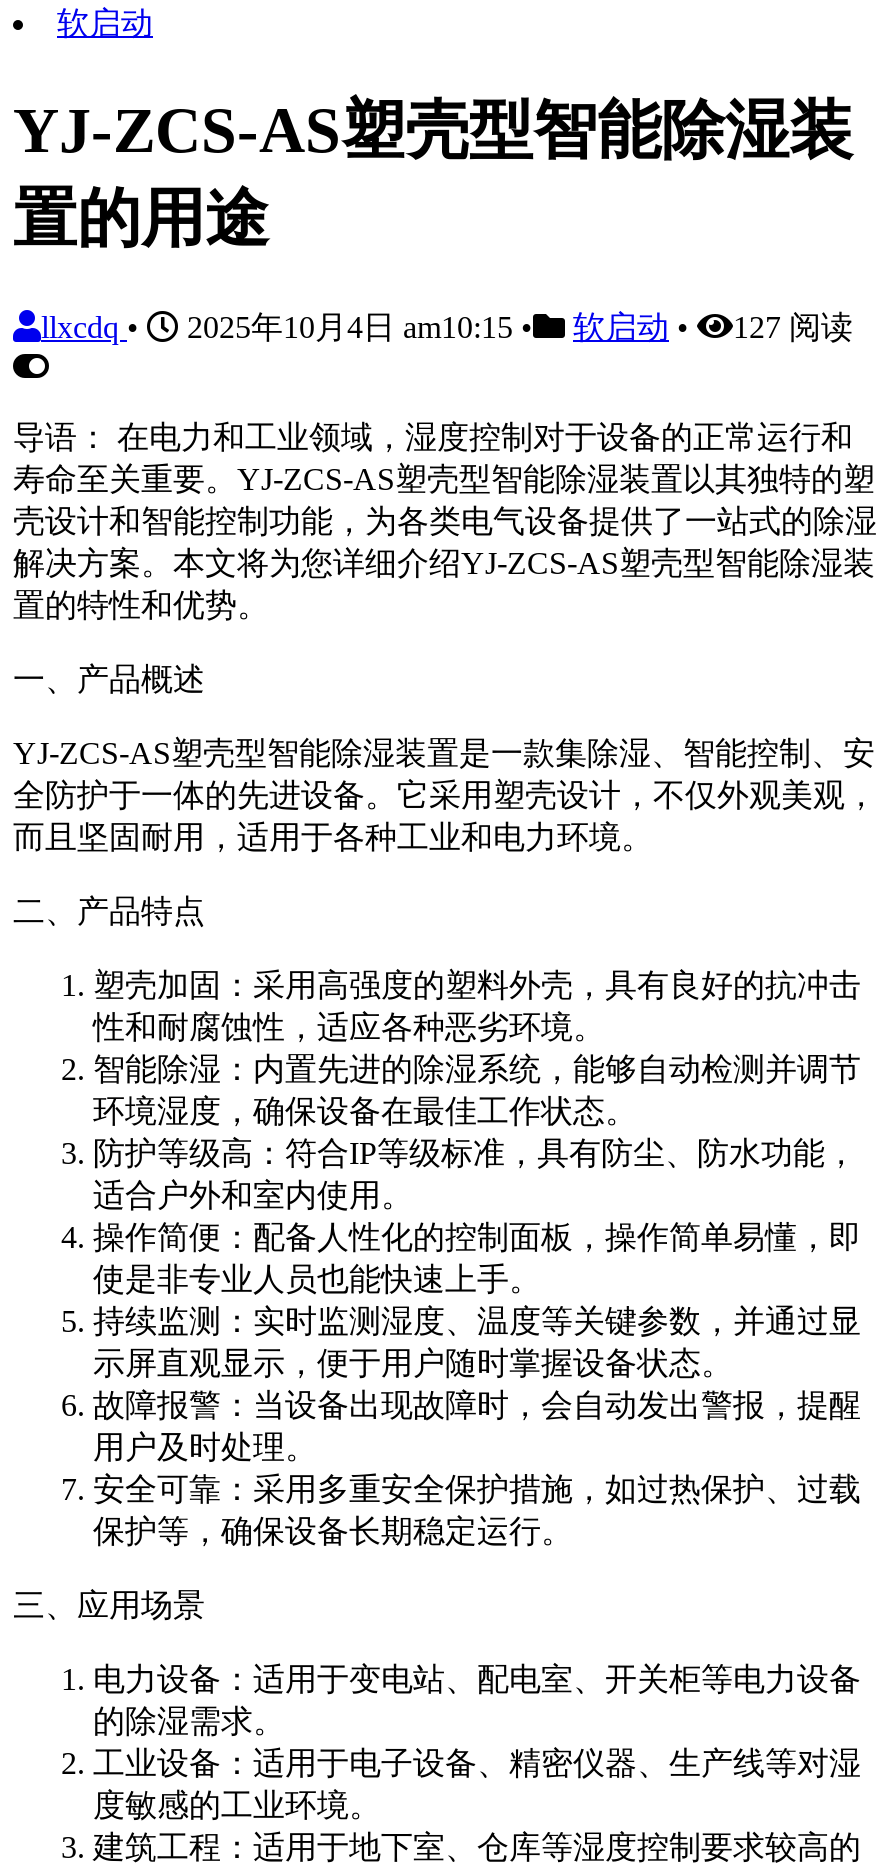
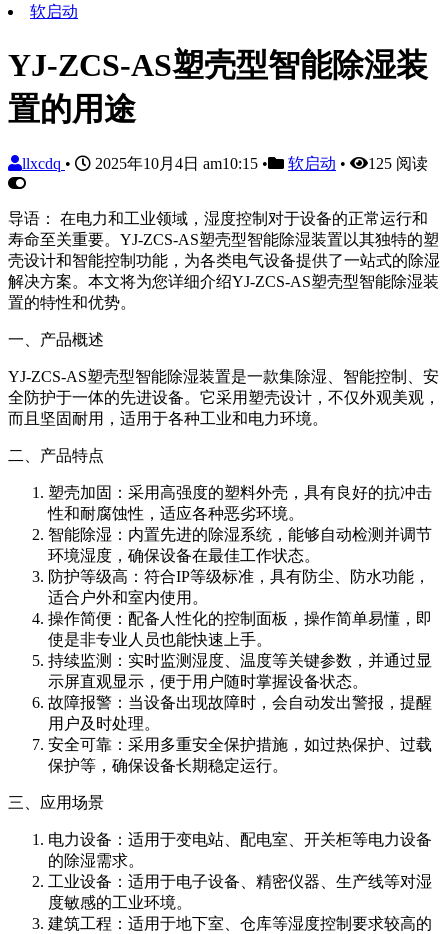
- llxcdq • 2025年10月4日 am10:15 • 软启动 • 127 阅读
+ llxcdq • 2025年10月4日 am10:15 • 软启动 • 125 阅读
